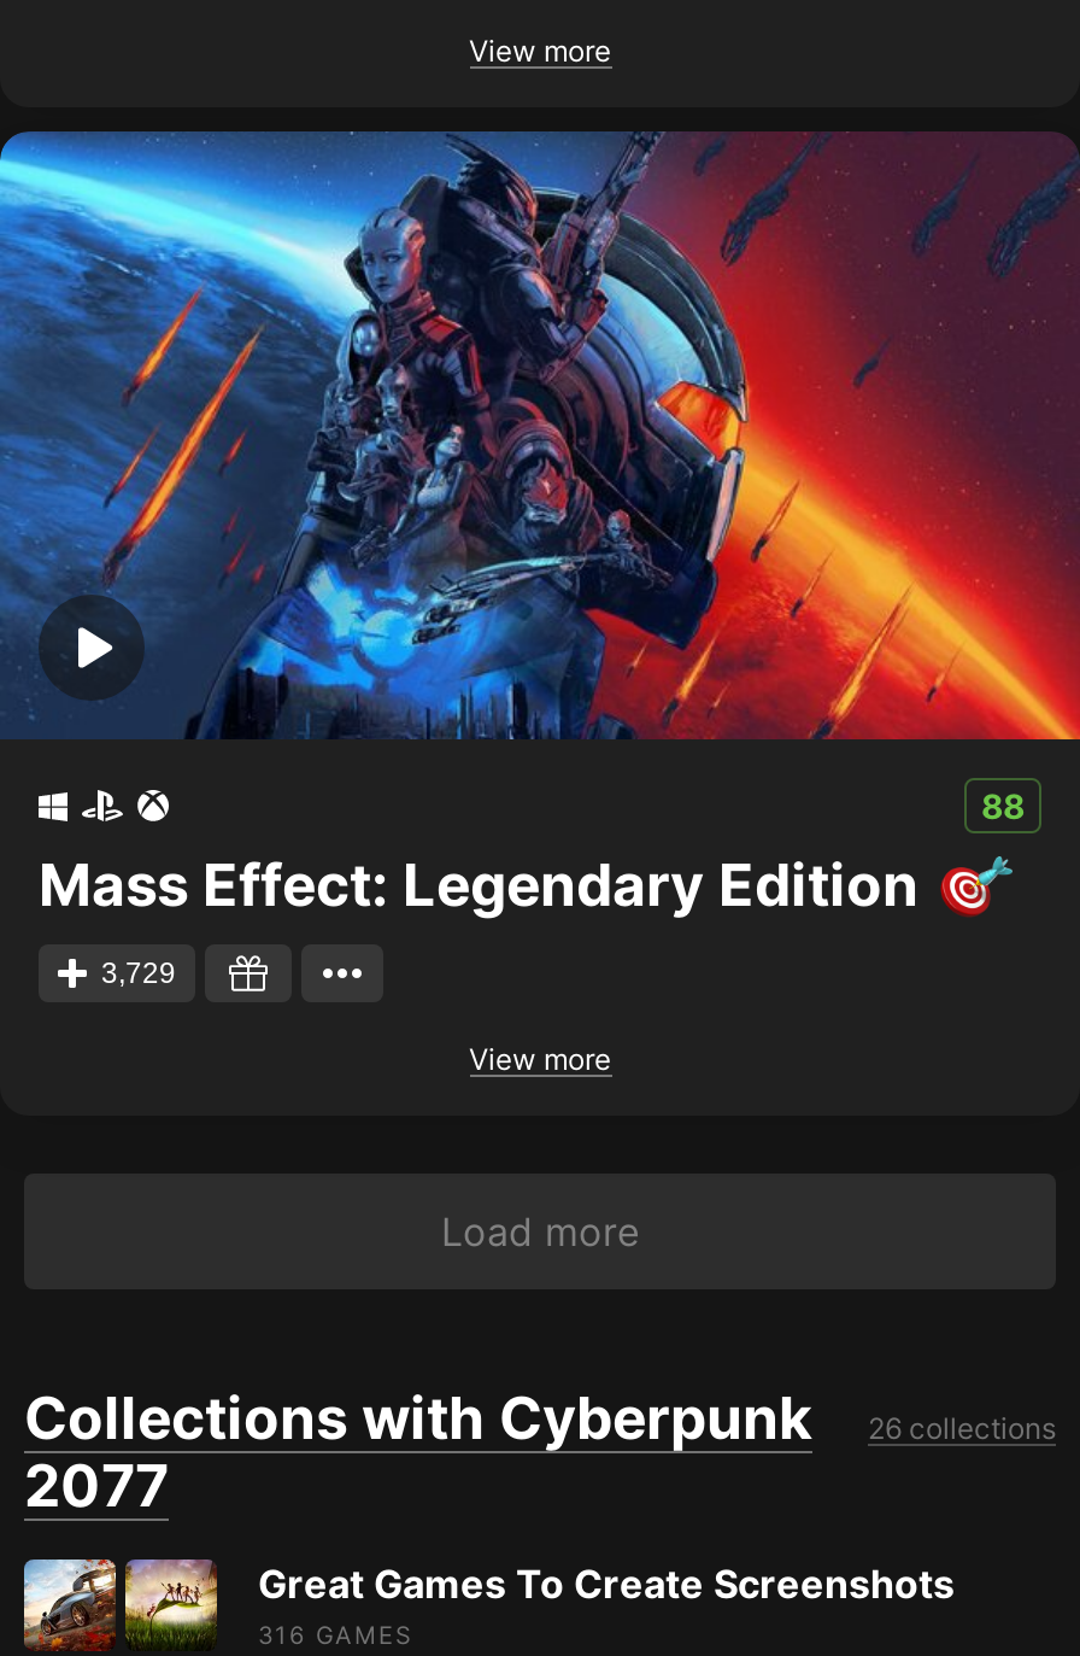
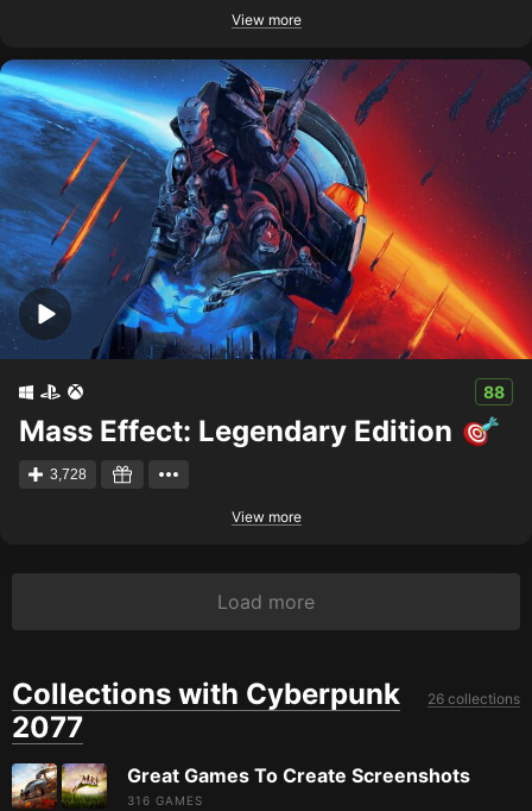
- 3,729
+ 3,728
